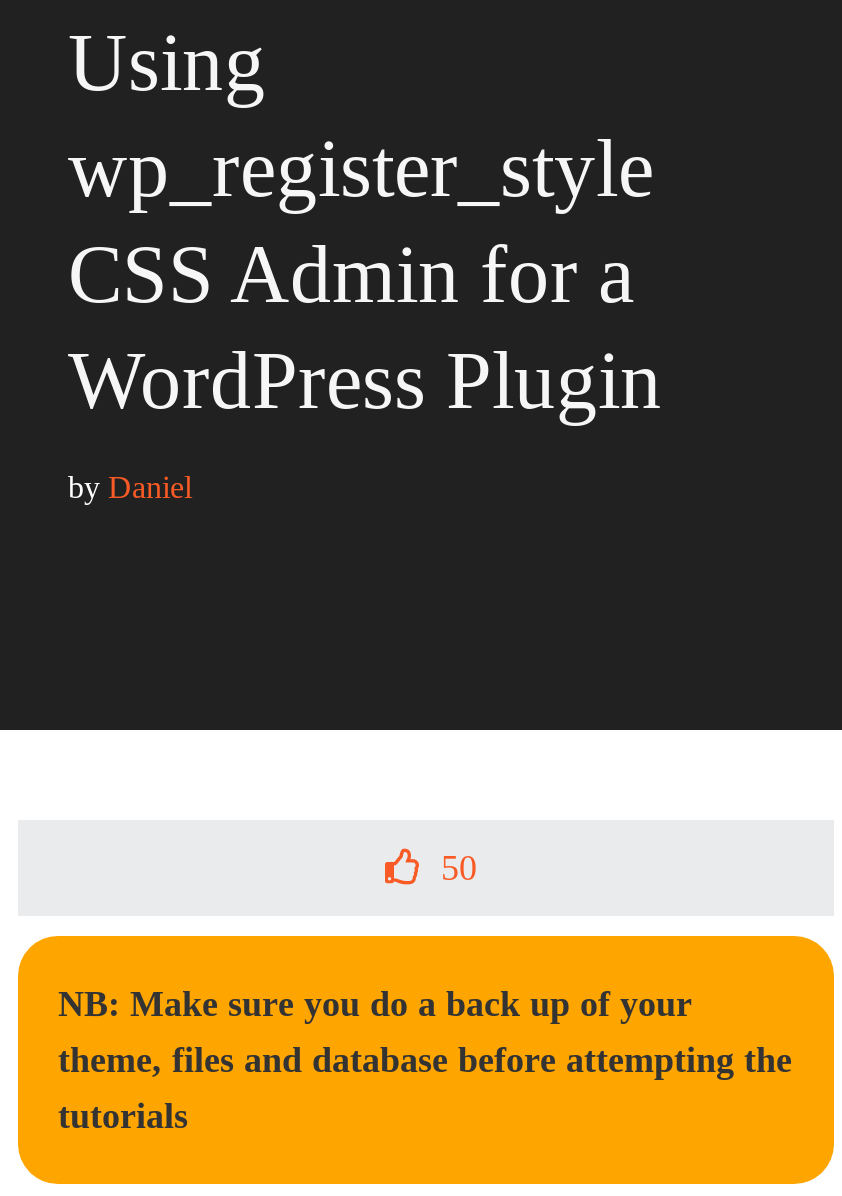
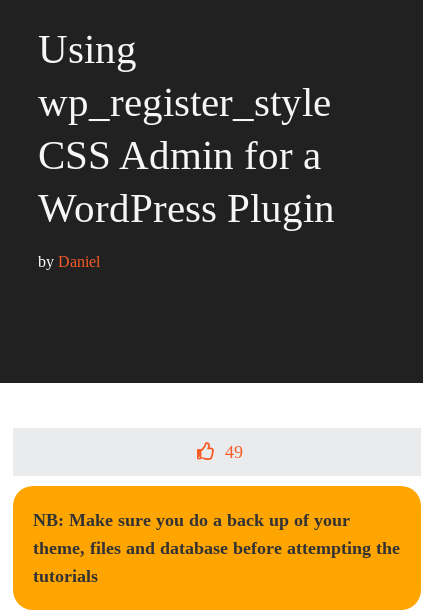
- 50
+ 49
